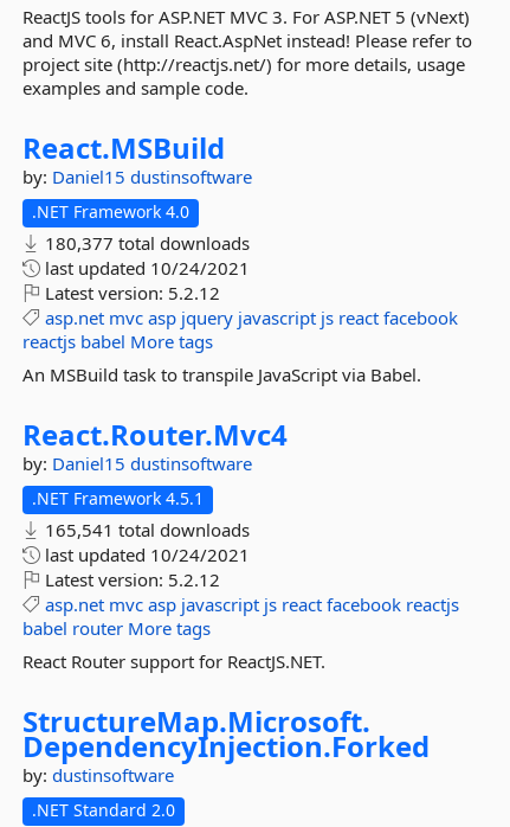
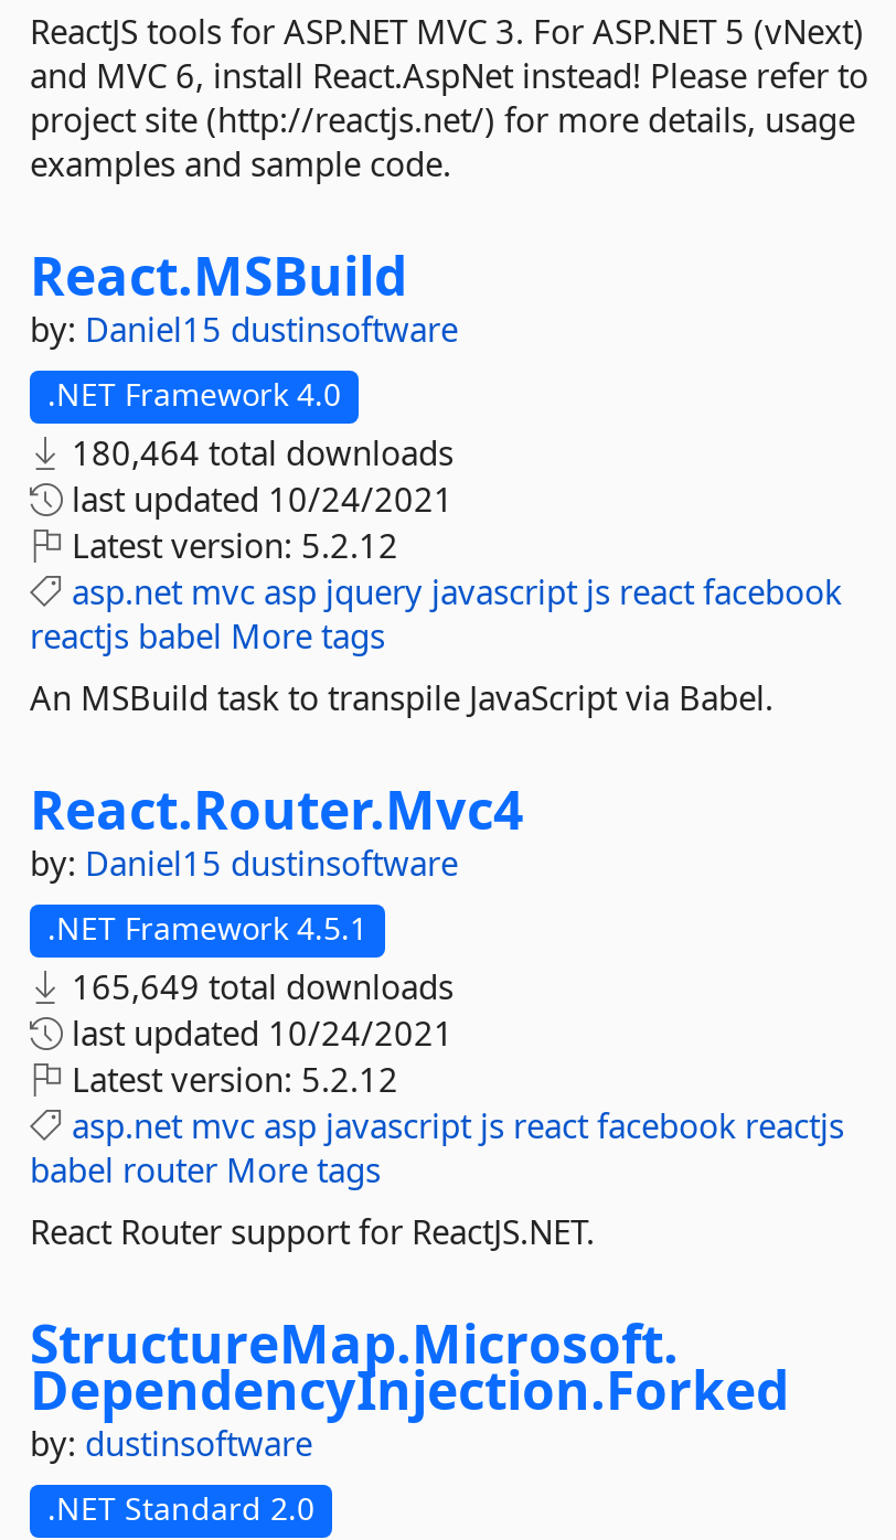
- 180,377 total downloads
+ 180,464 total downloads

- 165,541 total downloads
+ 165,649 total downloads
